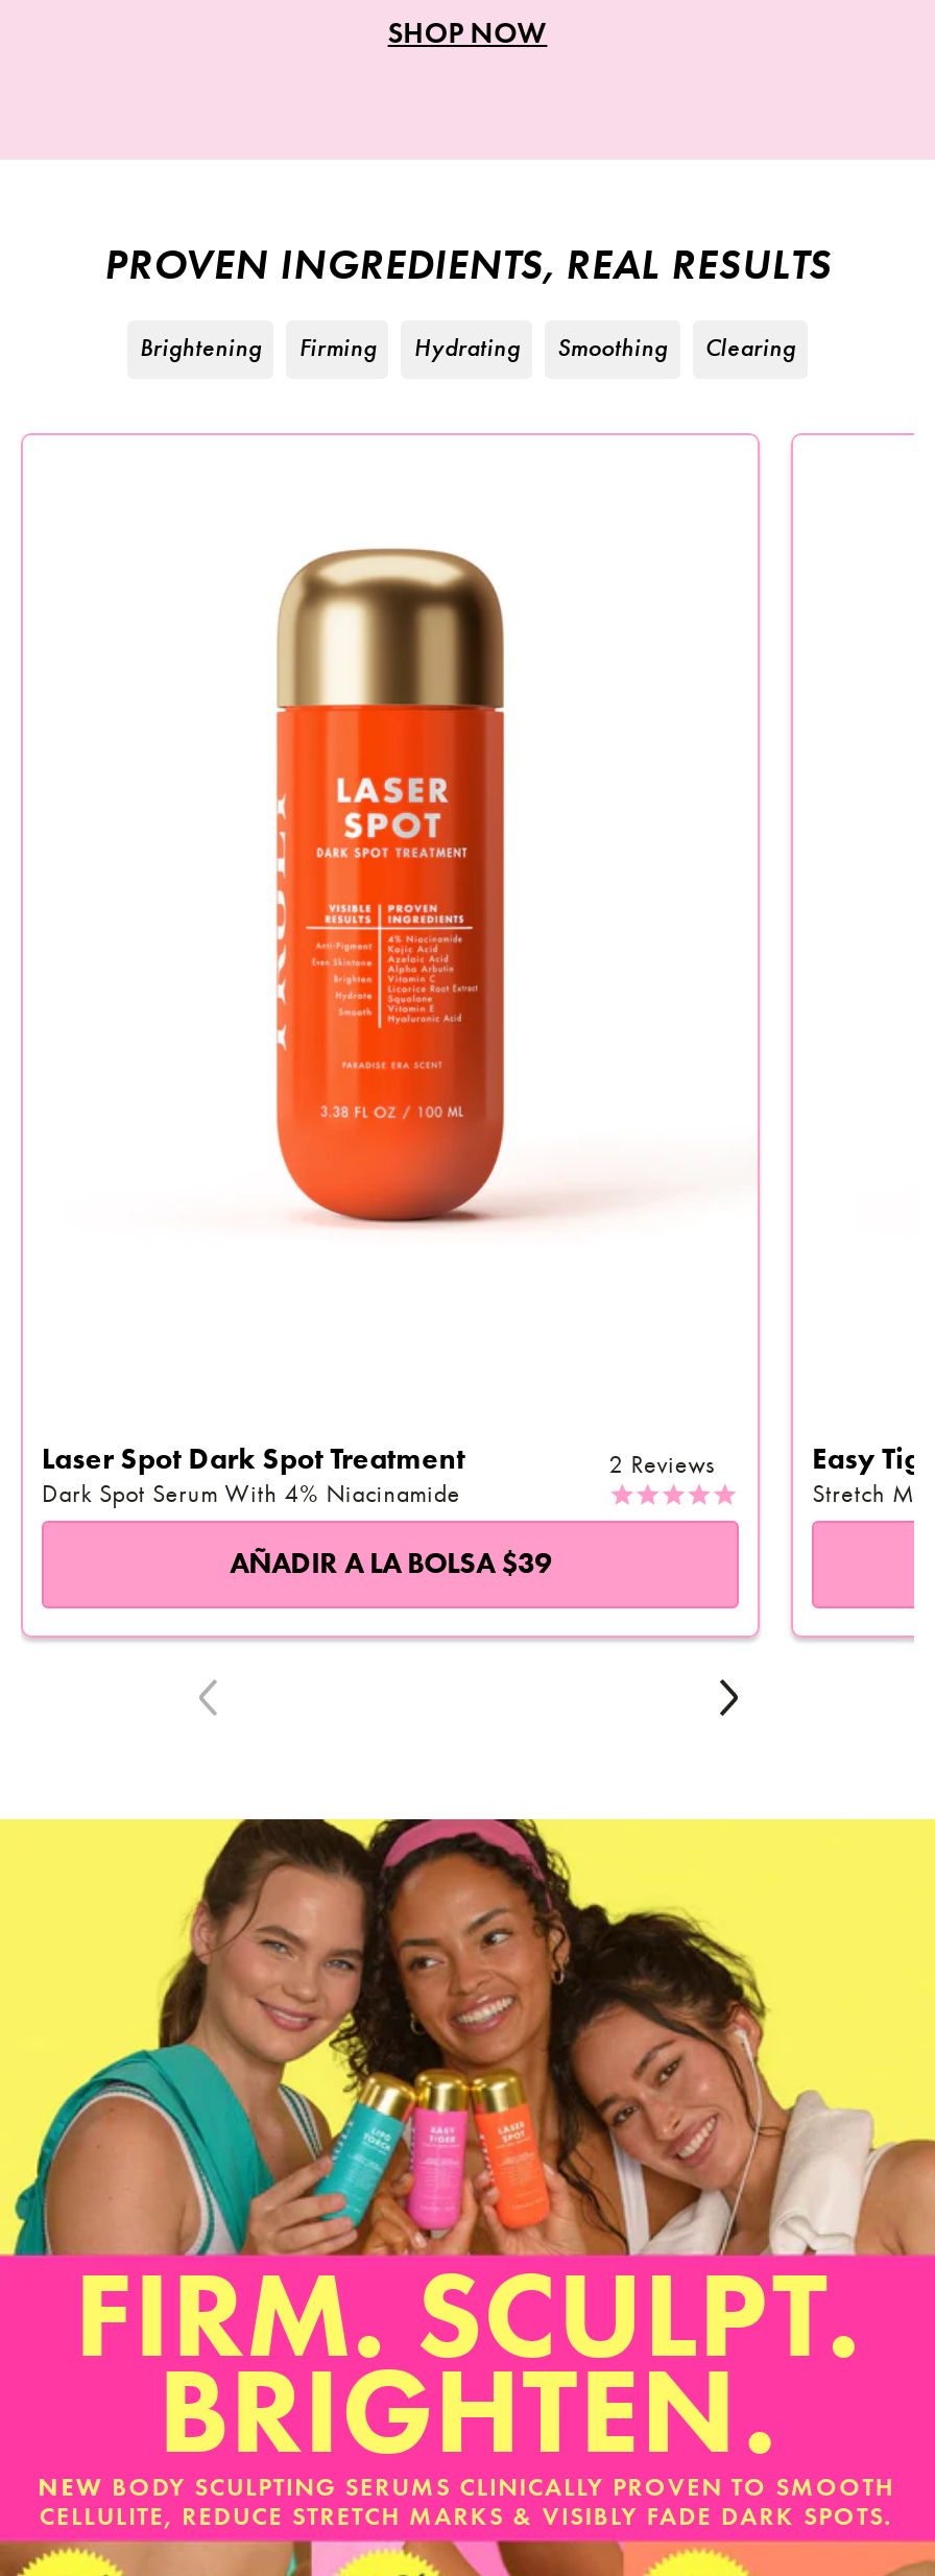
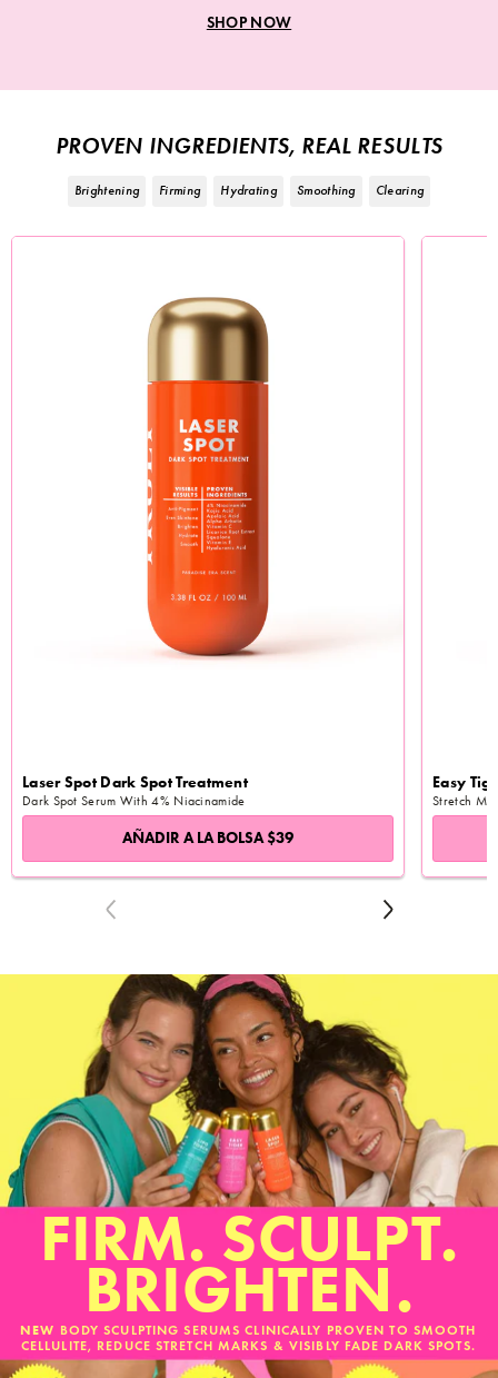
- 2 Reviews
